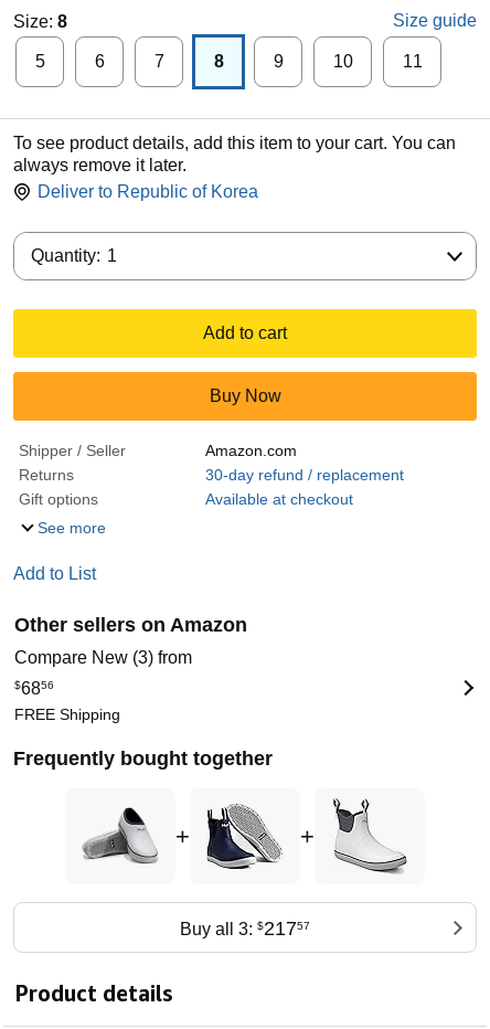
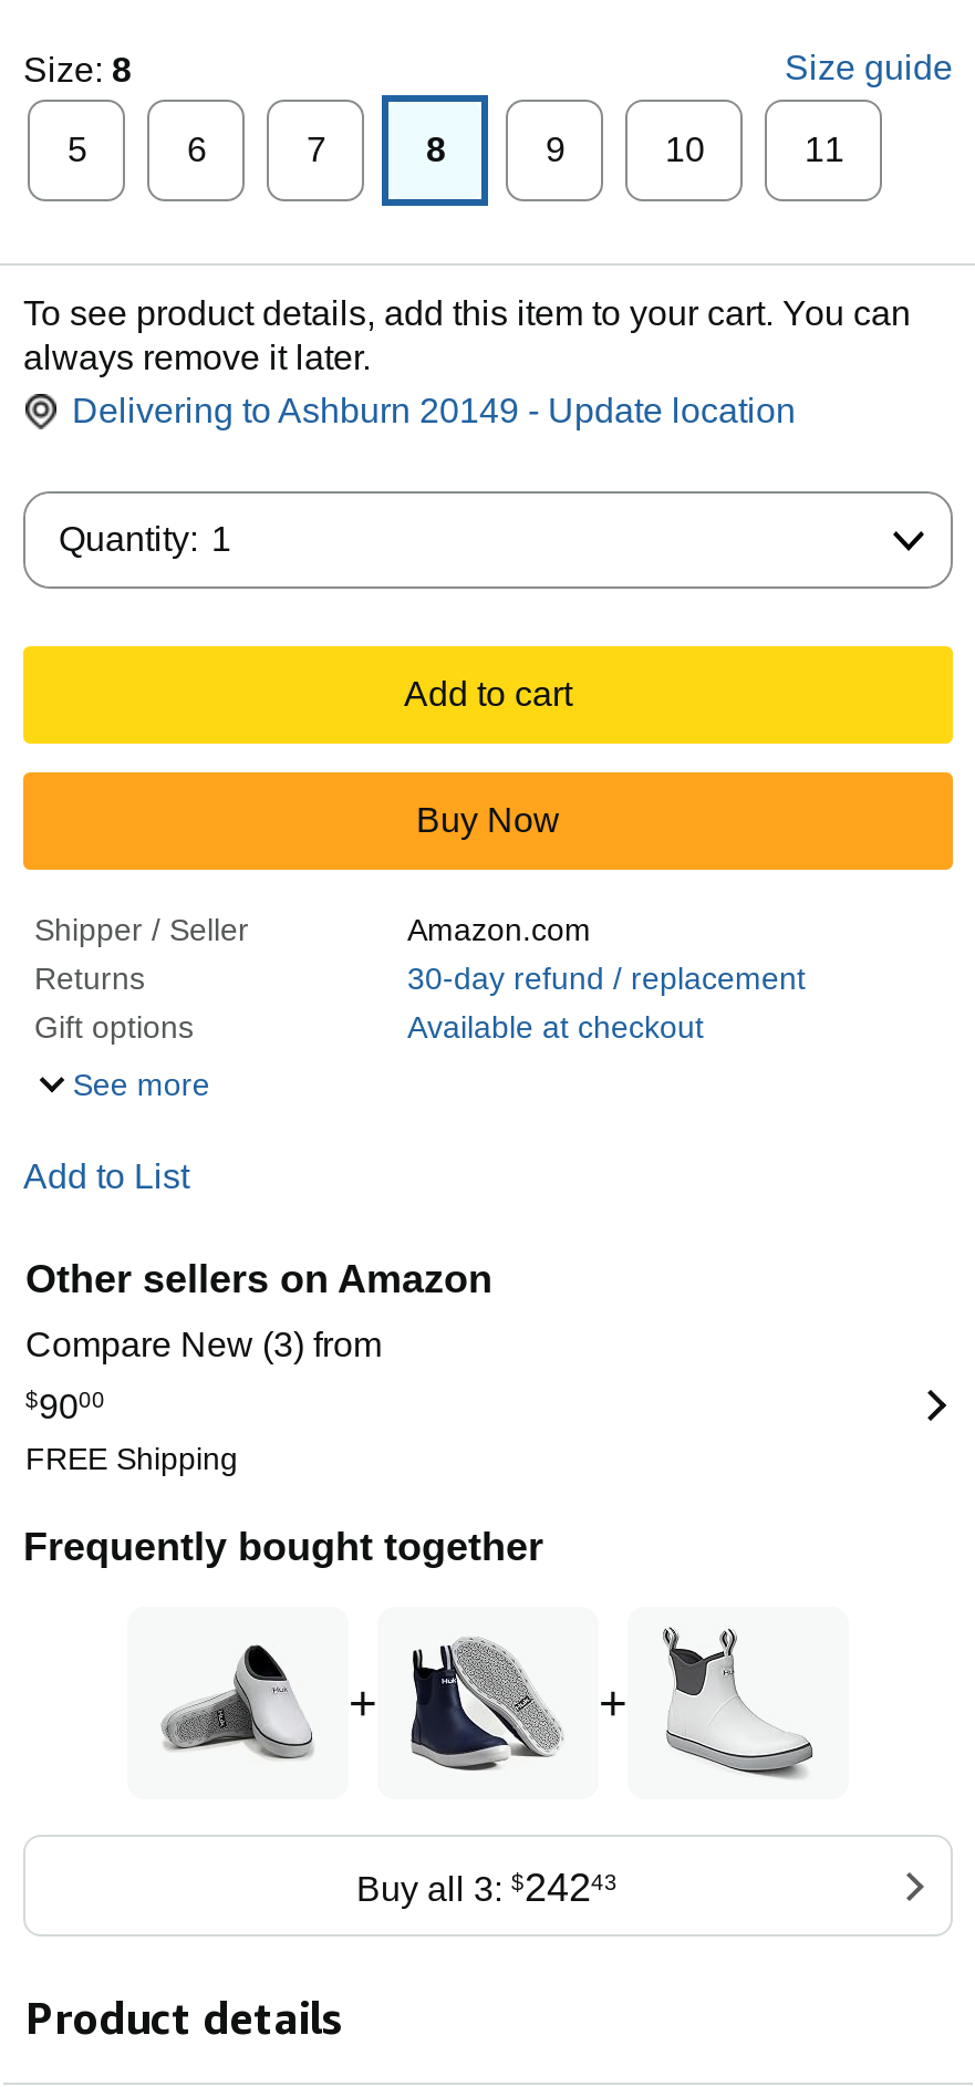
- Deliver to Republic of Korea
+ Delivering to Ashburn 20149 - Update location

- $6856
+ $9000

- Buy all 3: $21757
+ Buy all 3: $24243
